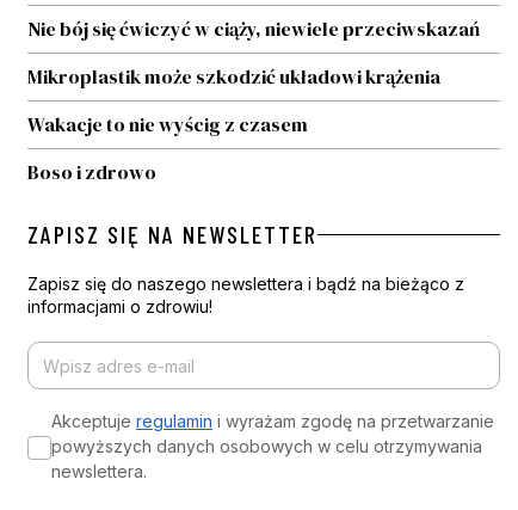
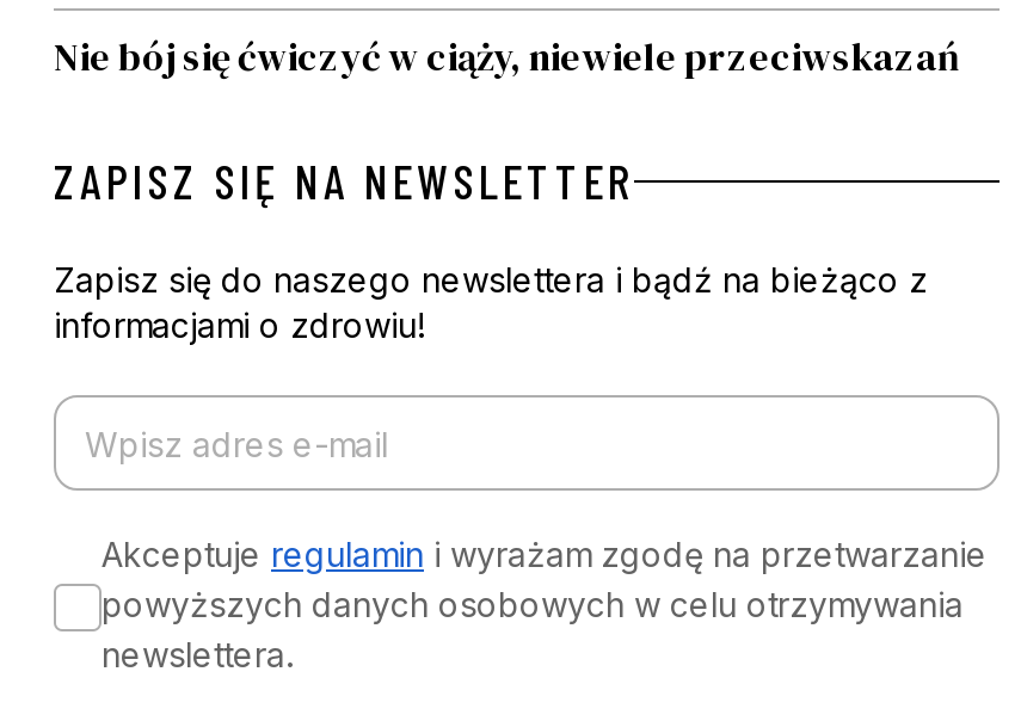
- Mikroplastik może szkodzić układowi krążenia
- Wakacje to nie wyścig z czasem
- Boso i zdrowo
